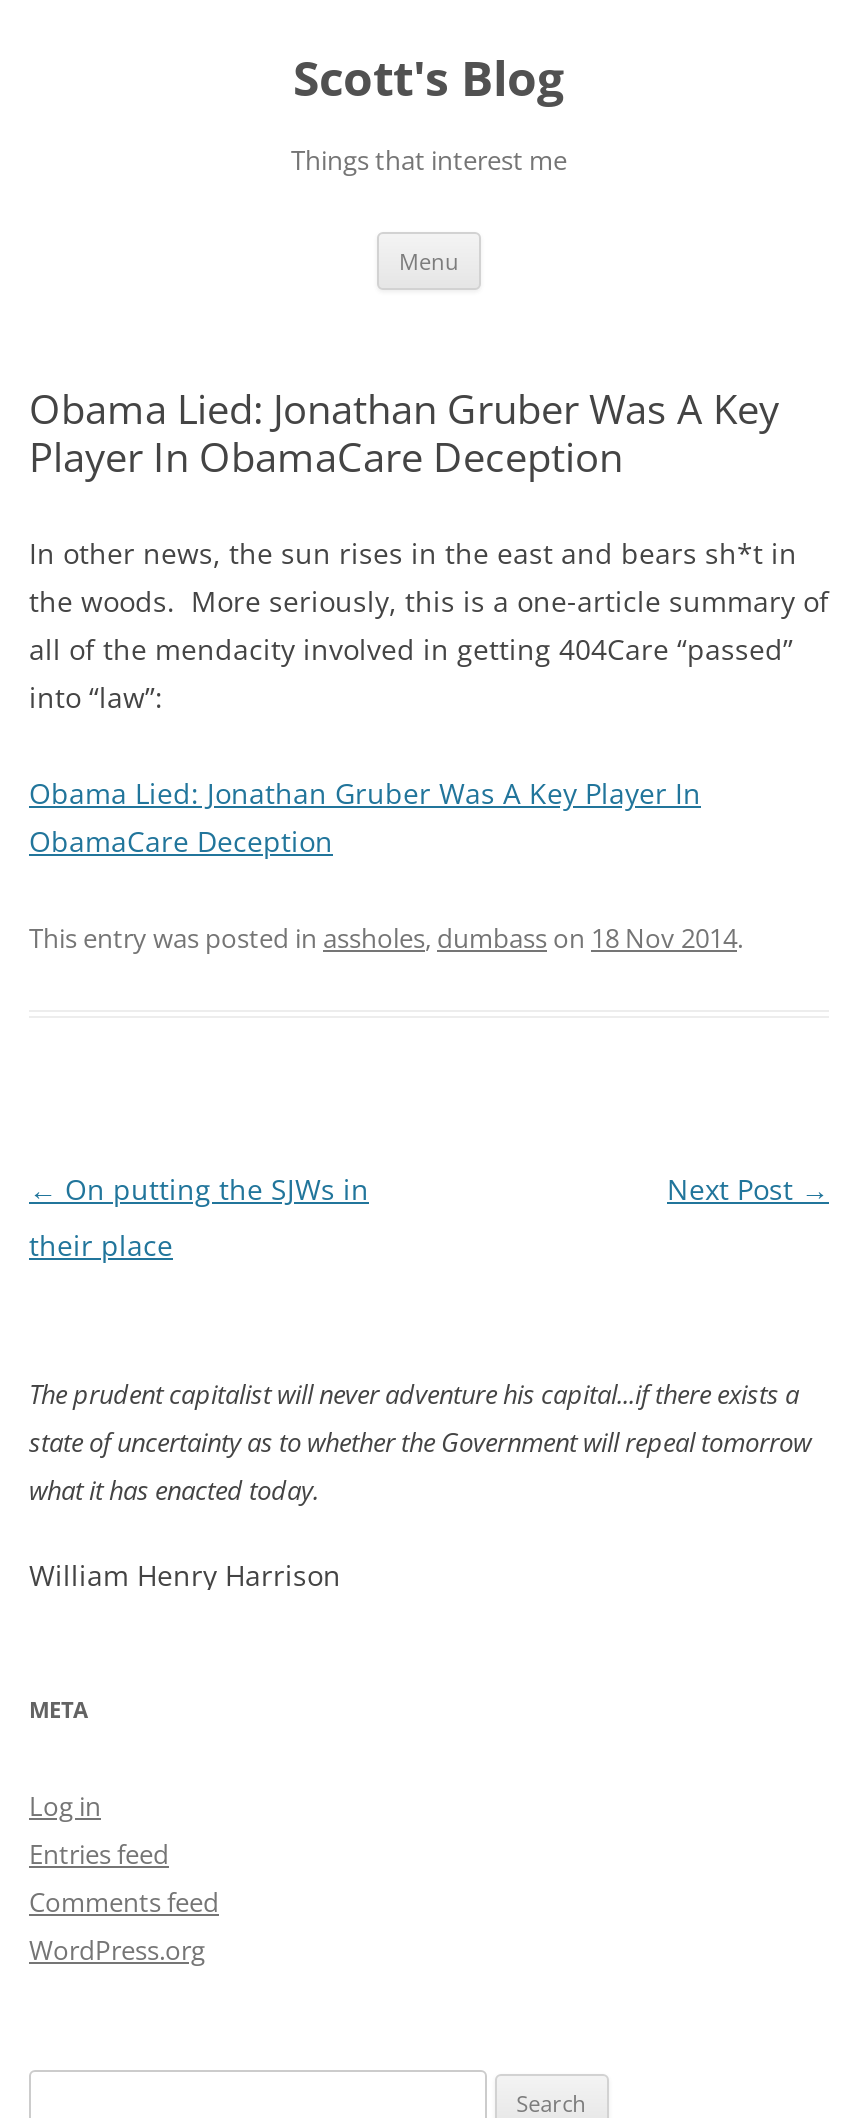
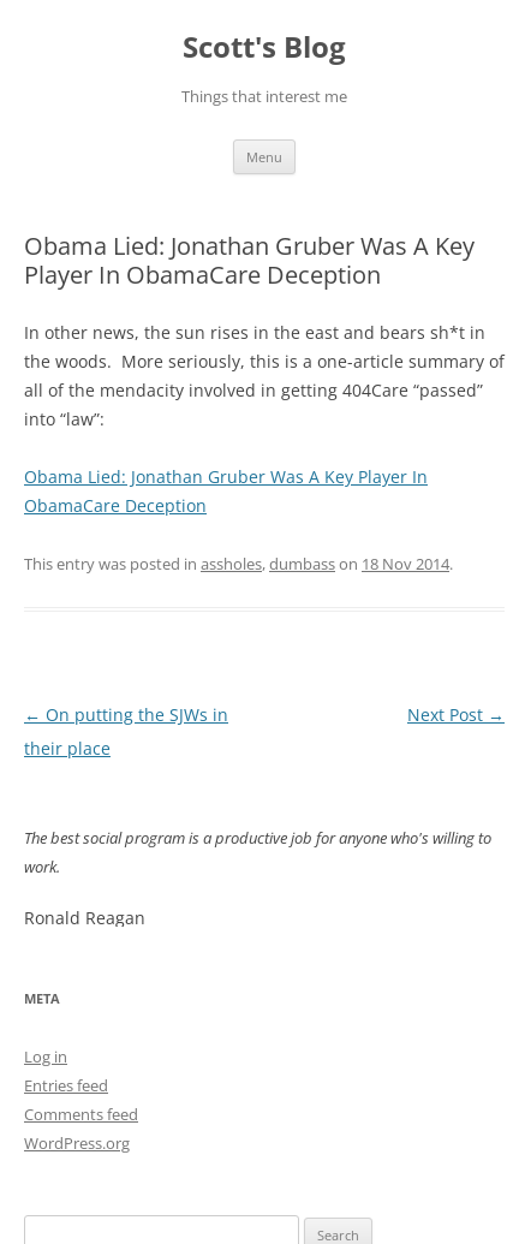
- The prudent capitalist will never adventure his capital...if there exists a
- state of uncertainty as to whether the Government will repeal tomorrow
- what it has enacted today.
+ The best social program is a productive job for anyone who's willing to
+ work.

- William Henry Harrison
+ Ronald Reagan
